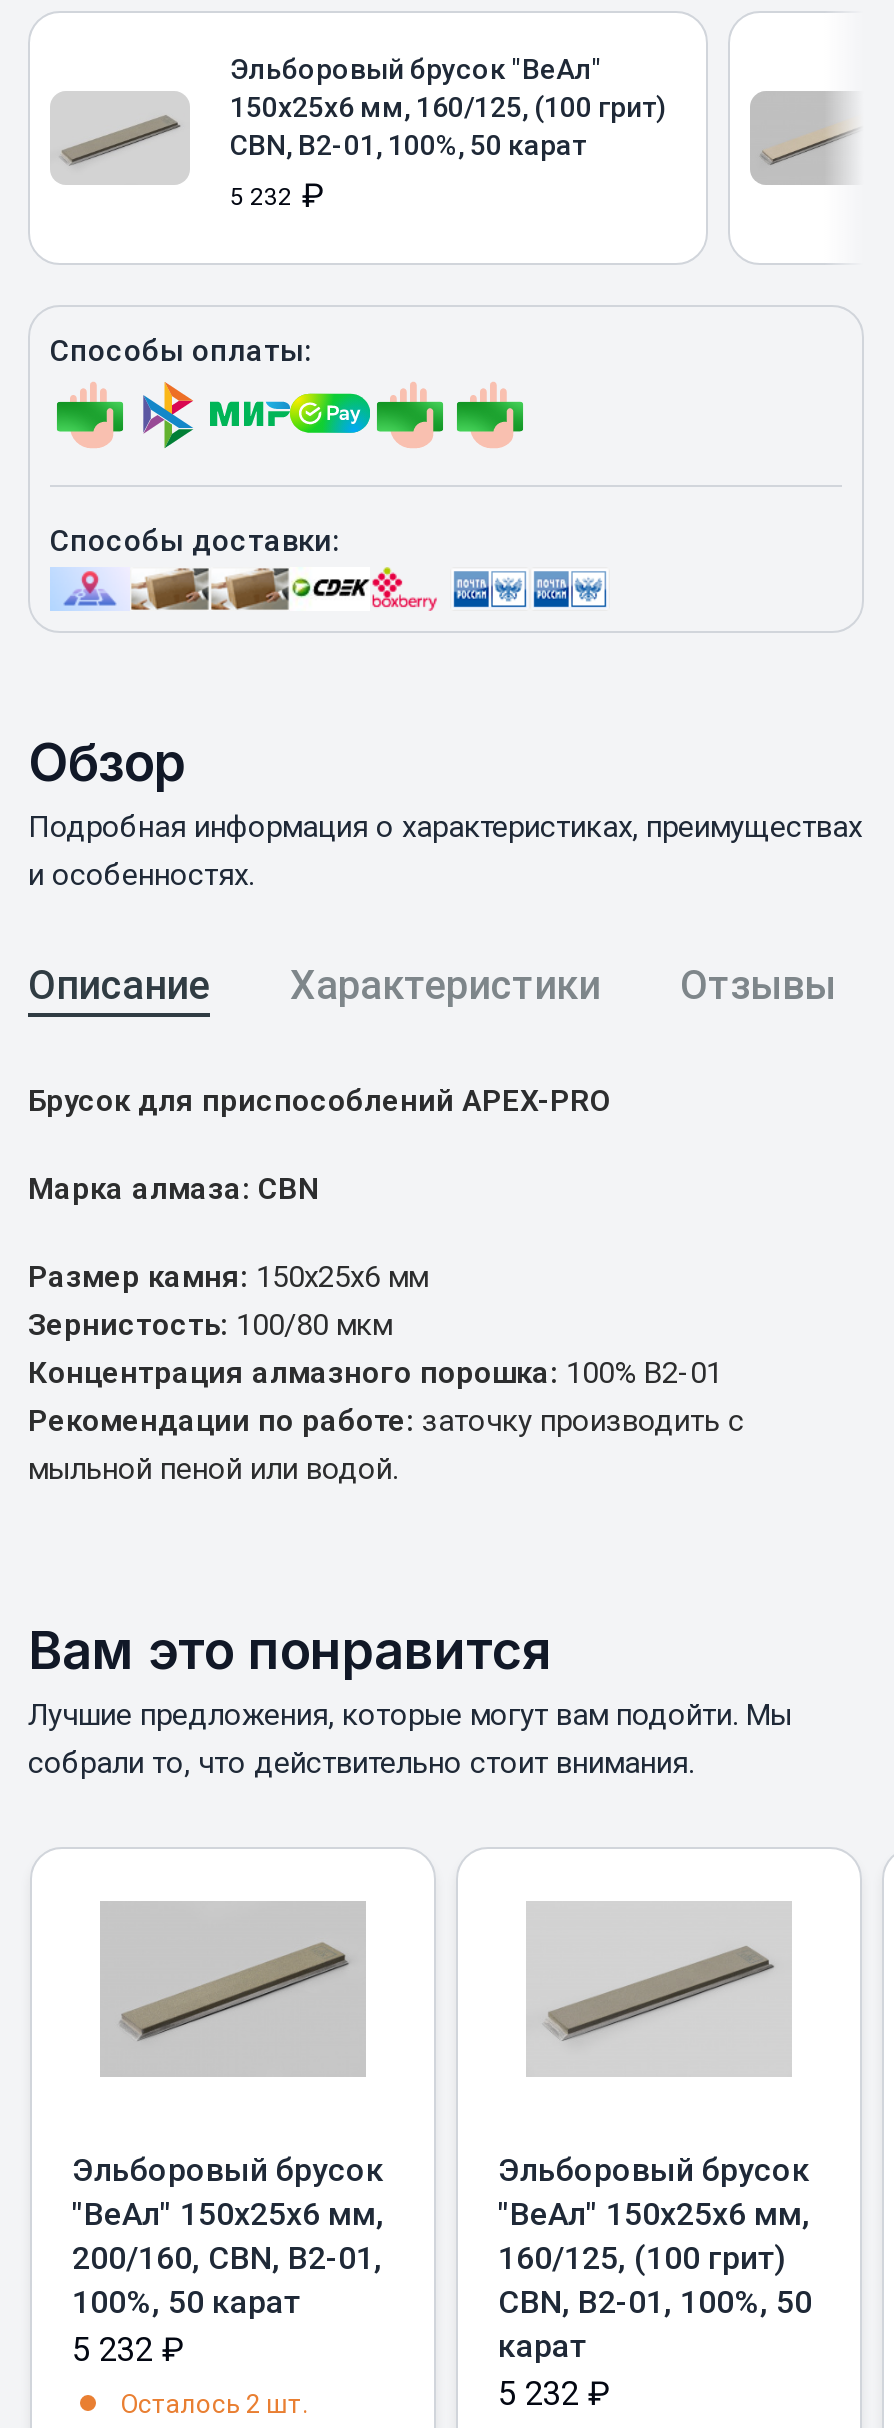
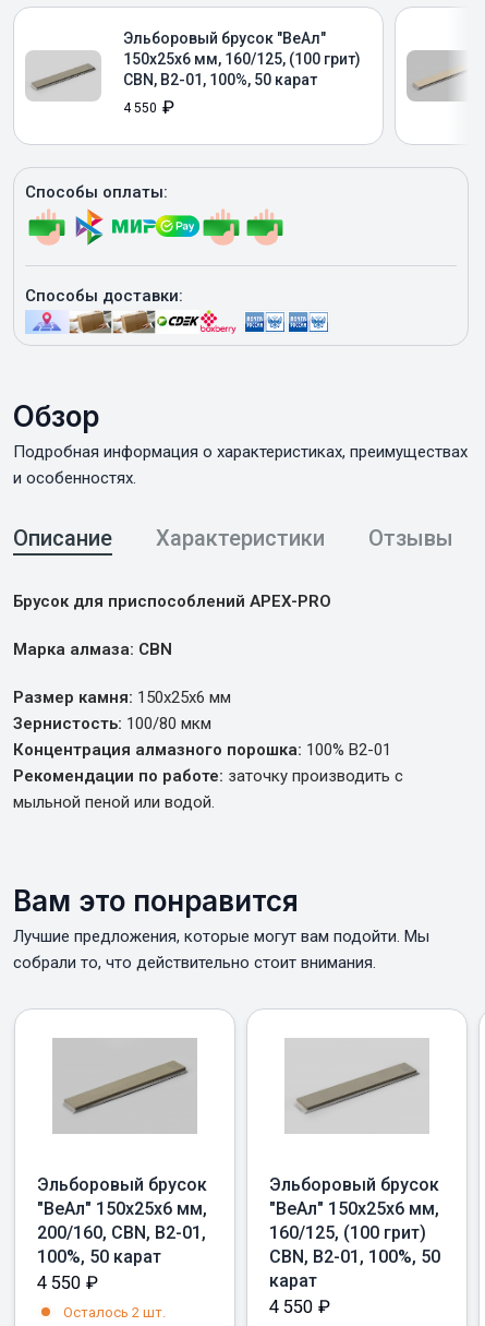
- 5 232 ₽
+ 4 550 ₽

- 5 232 ₽
+ 4 550 ₽

- 5 232 ₽
+ 4 550 ₽
